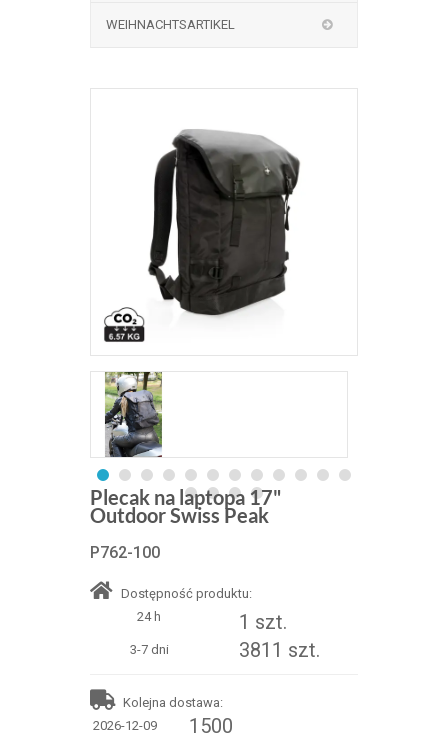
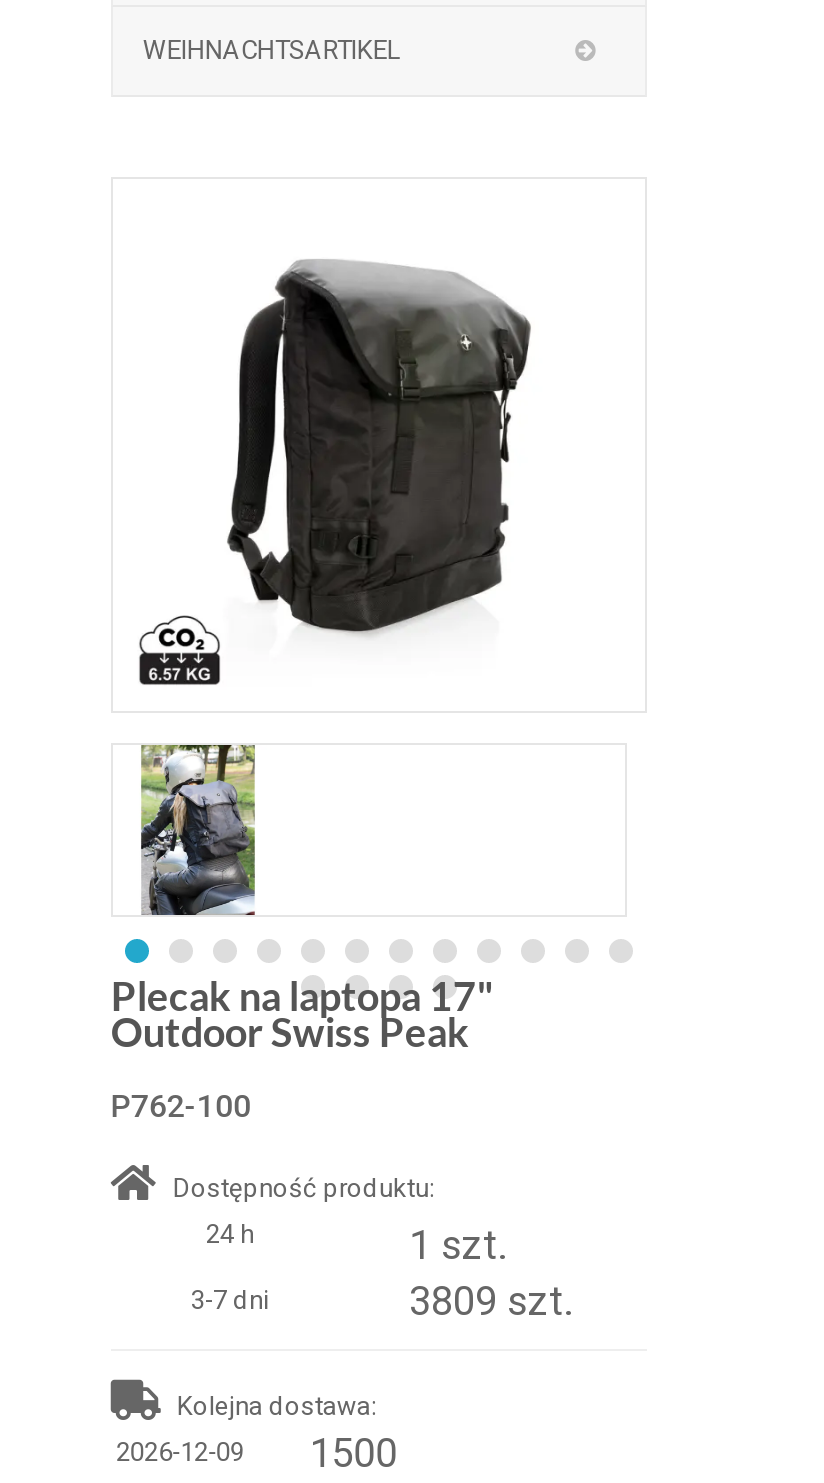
- 3811 szt.
+ 3809 szt.
